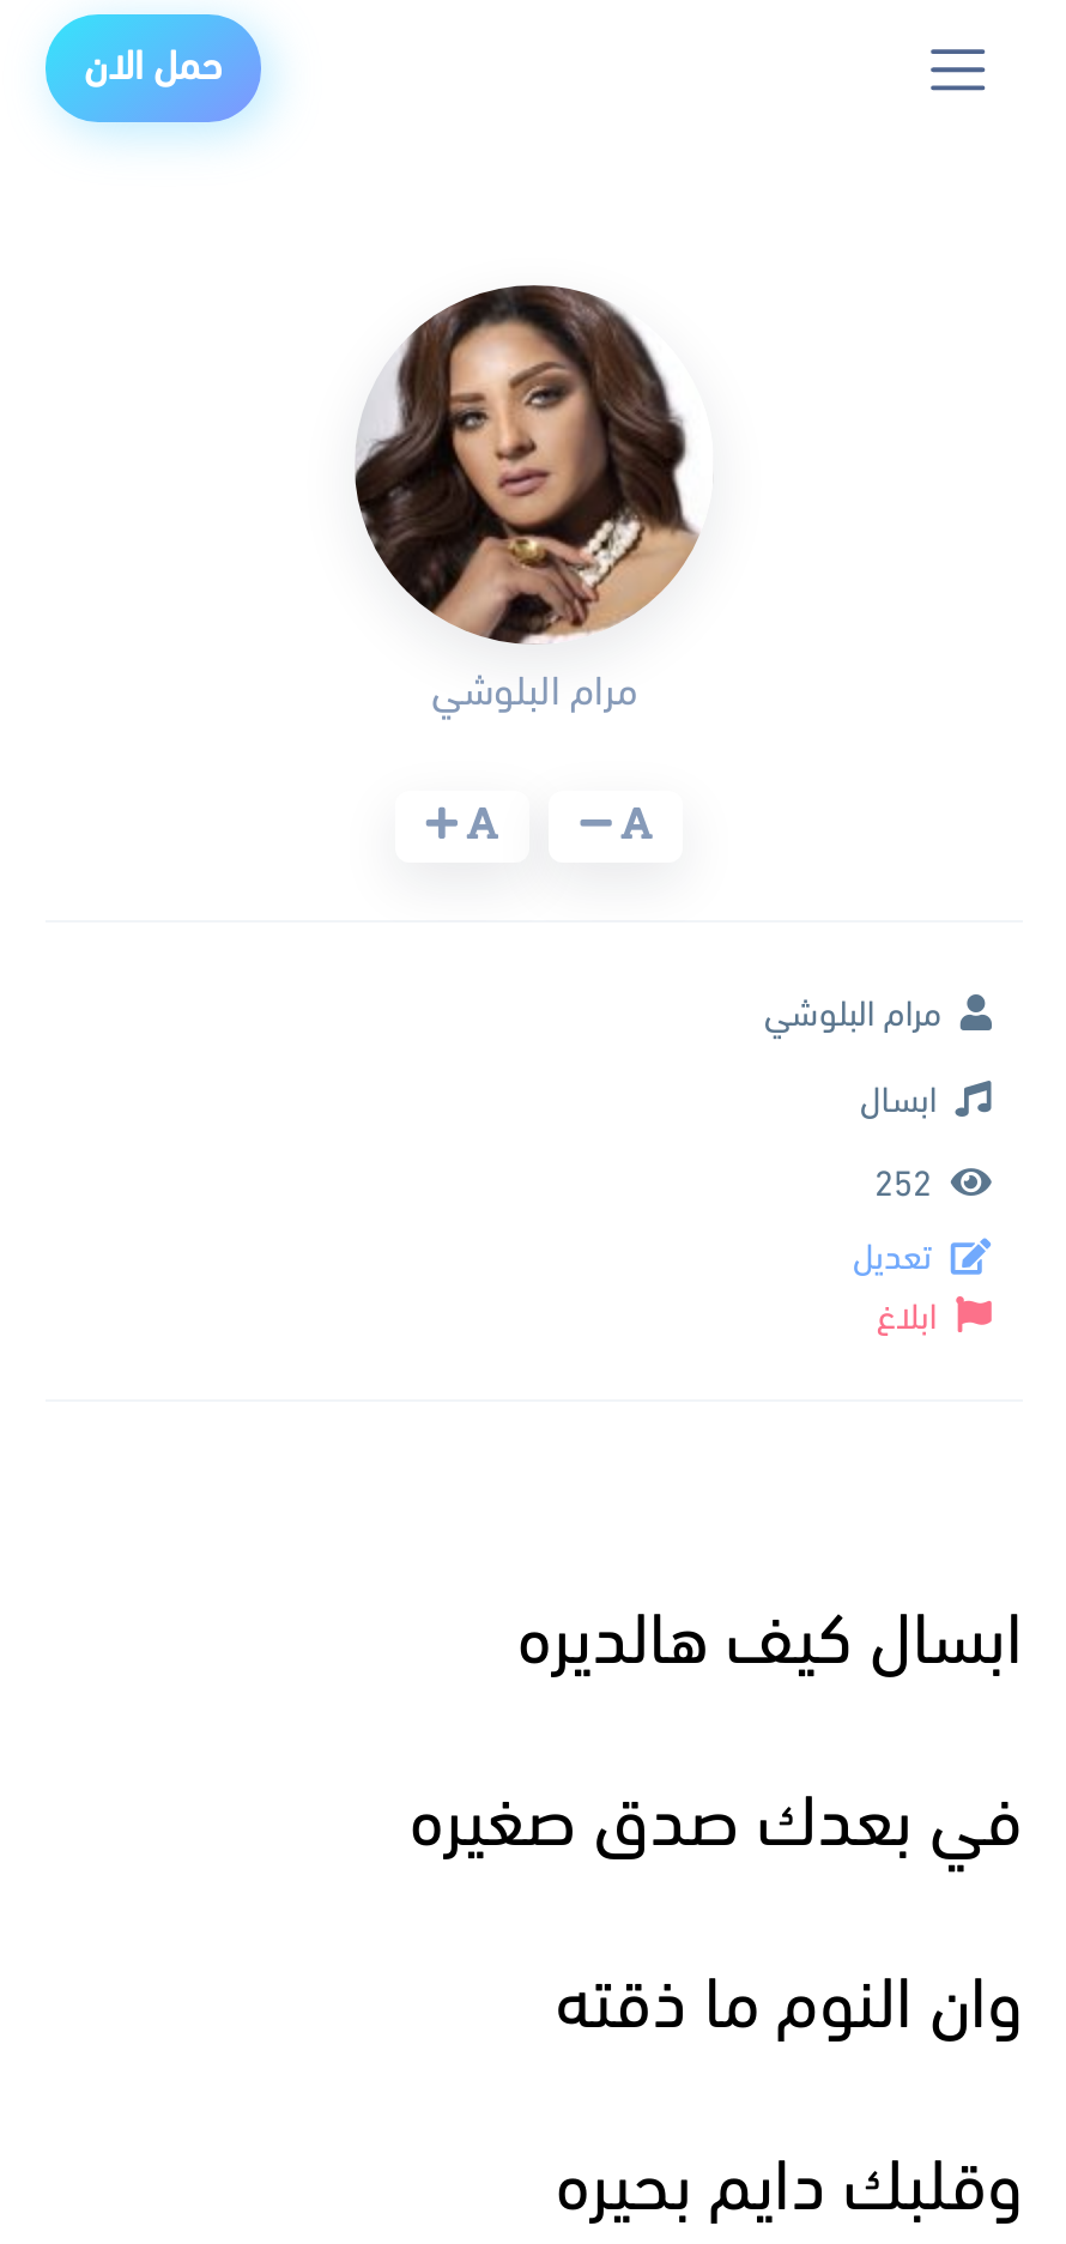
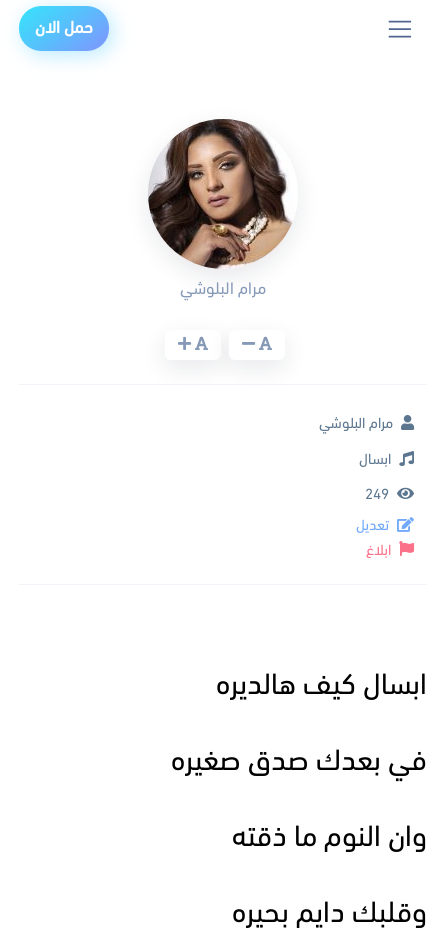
- 252
+ 249
